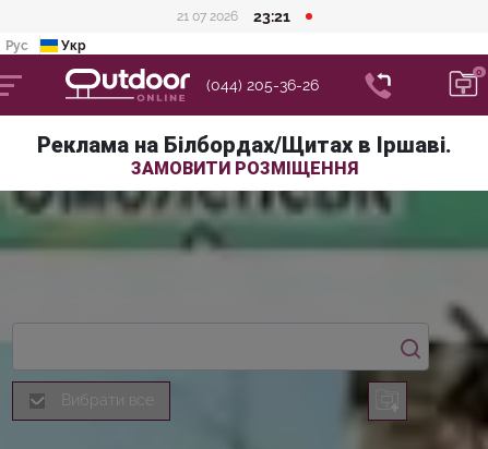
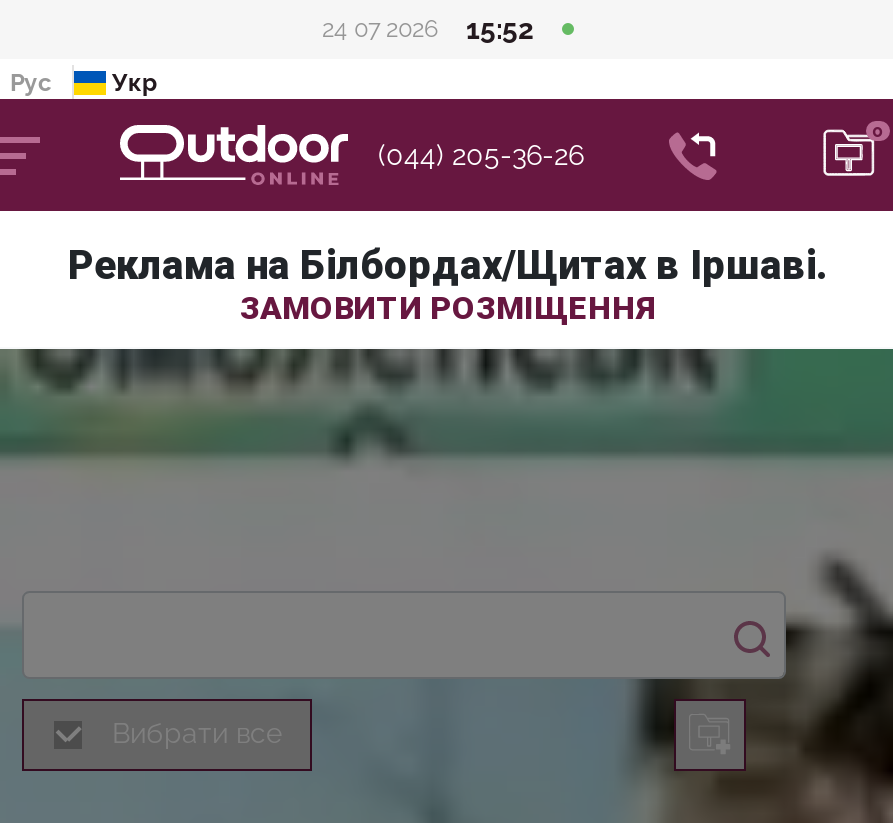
- 21 07 2026
+ 24 07 2026

- 23:21
+ 15:52
